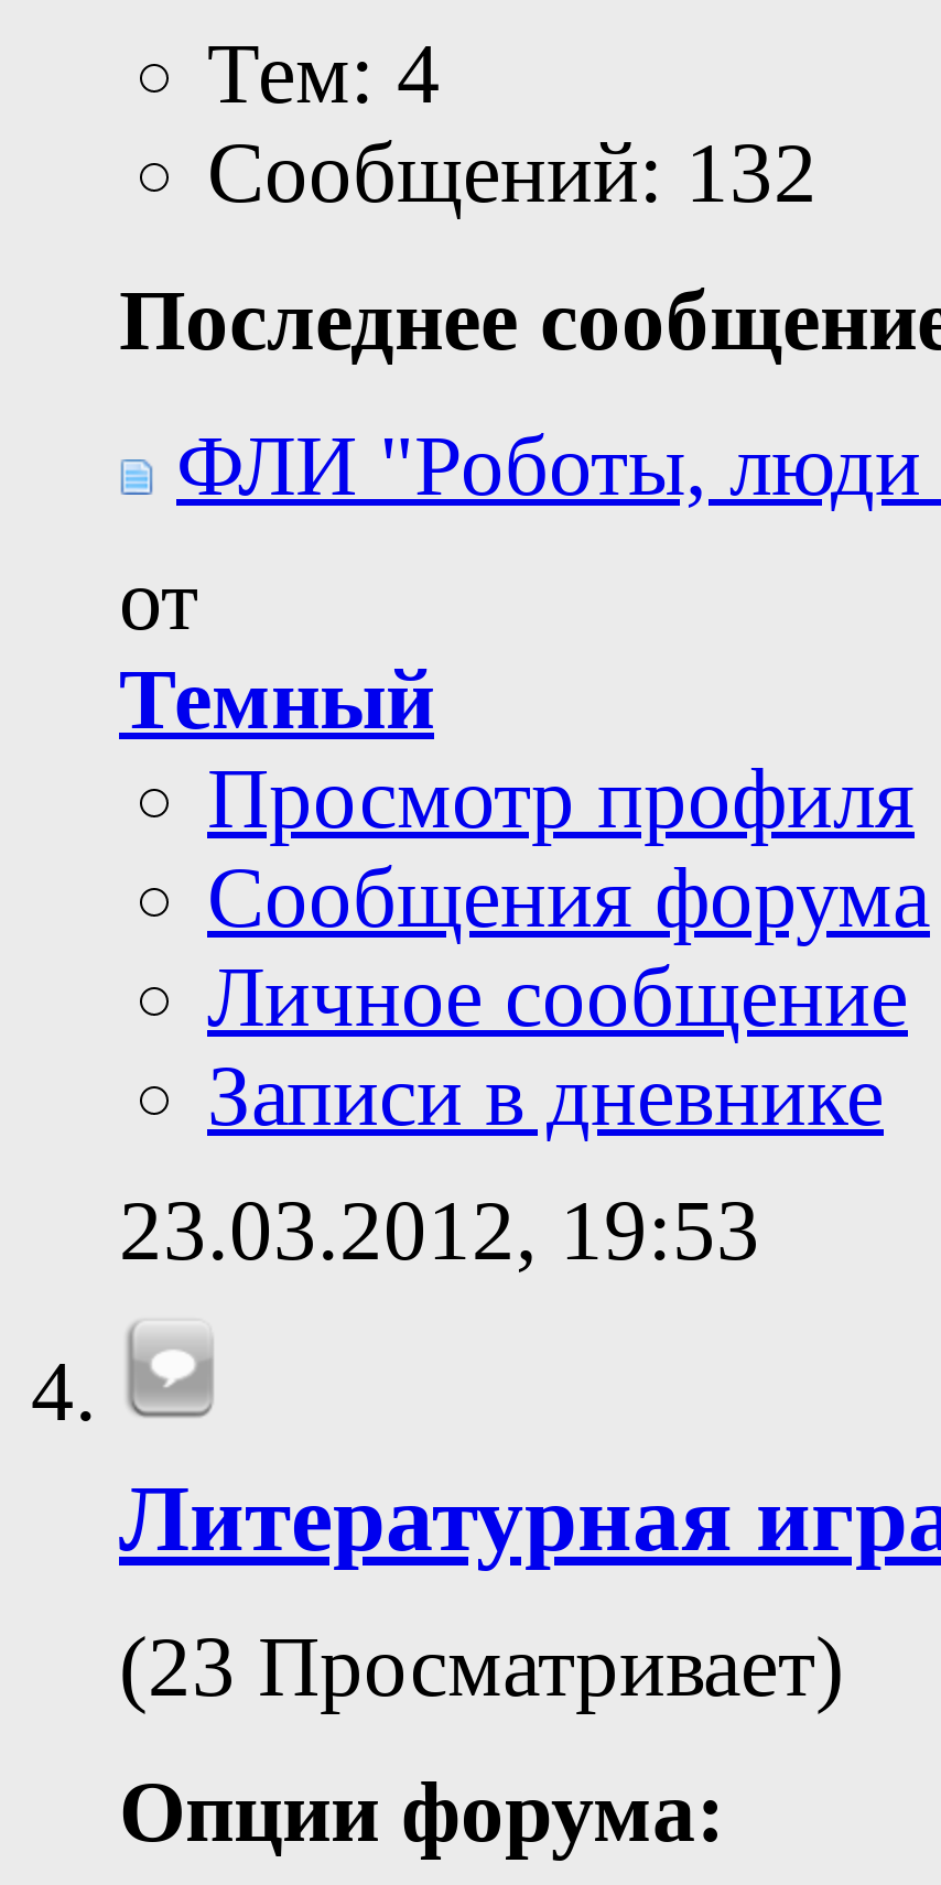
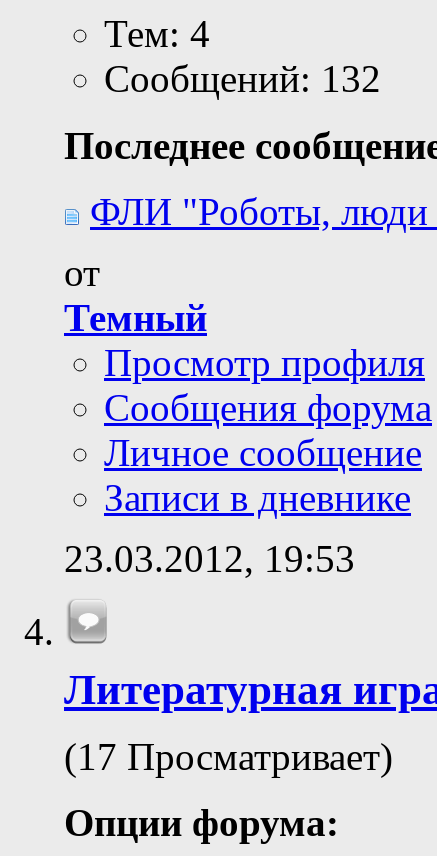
- (23 Просматривает)
+ (17 Просматривает)
